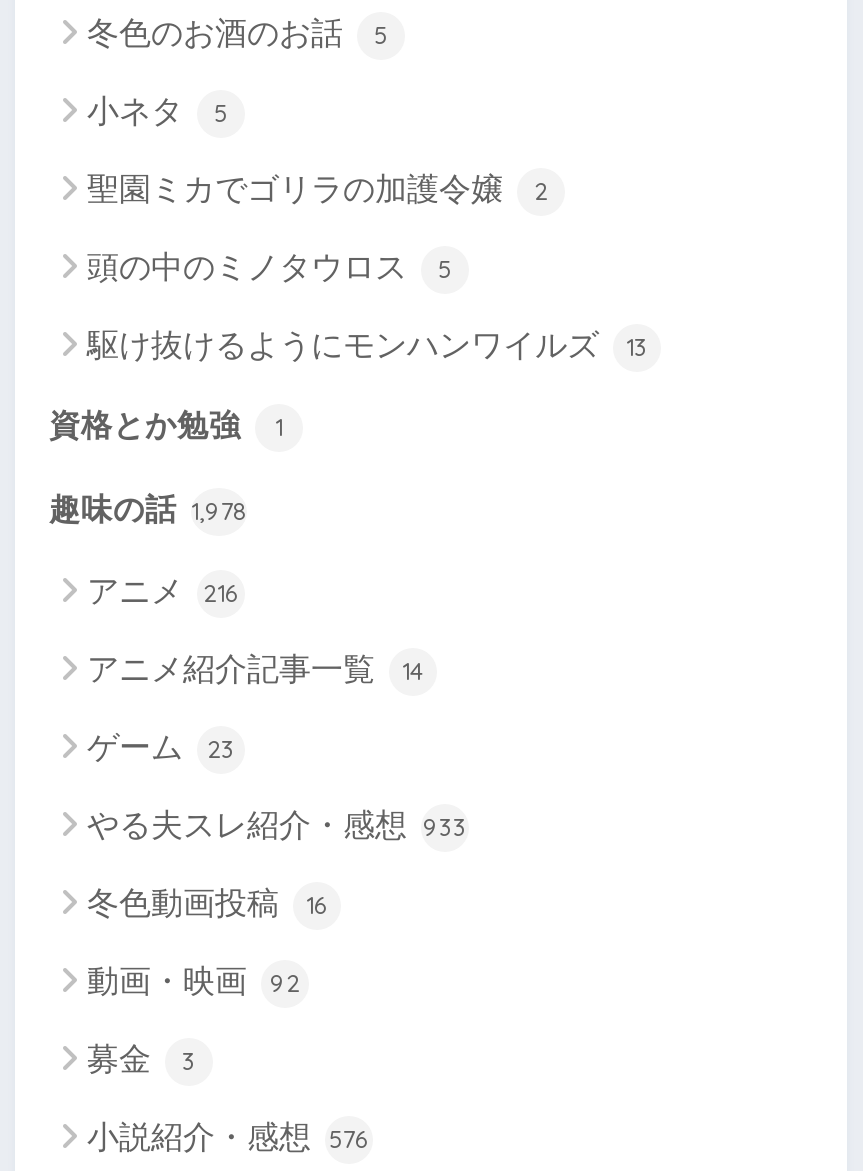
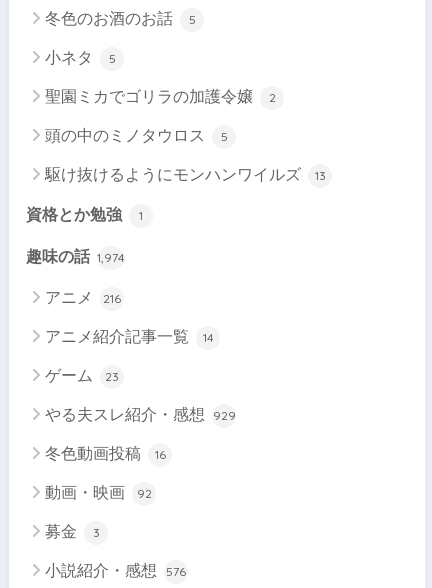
- 趣味の話 1,978
+ 趣味の話 1,974

- やる夫スレ紹介・感想 933
+ やる夫スレ紹介・感想 929
